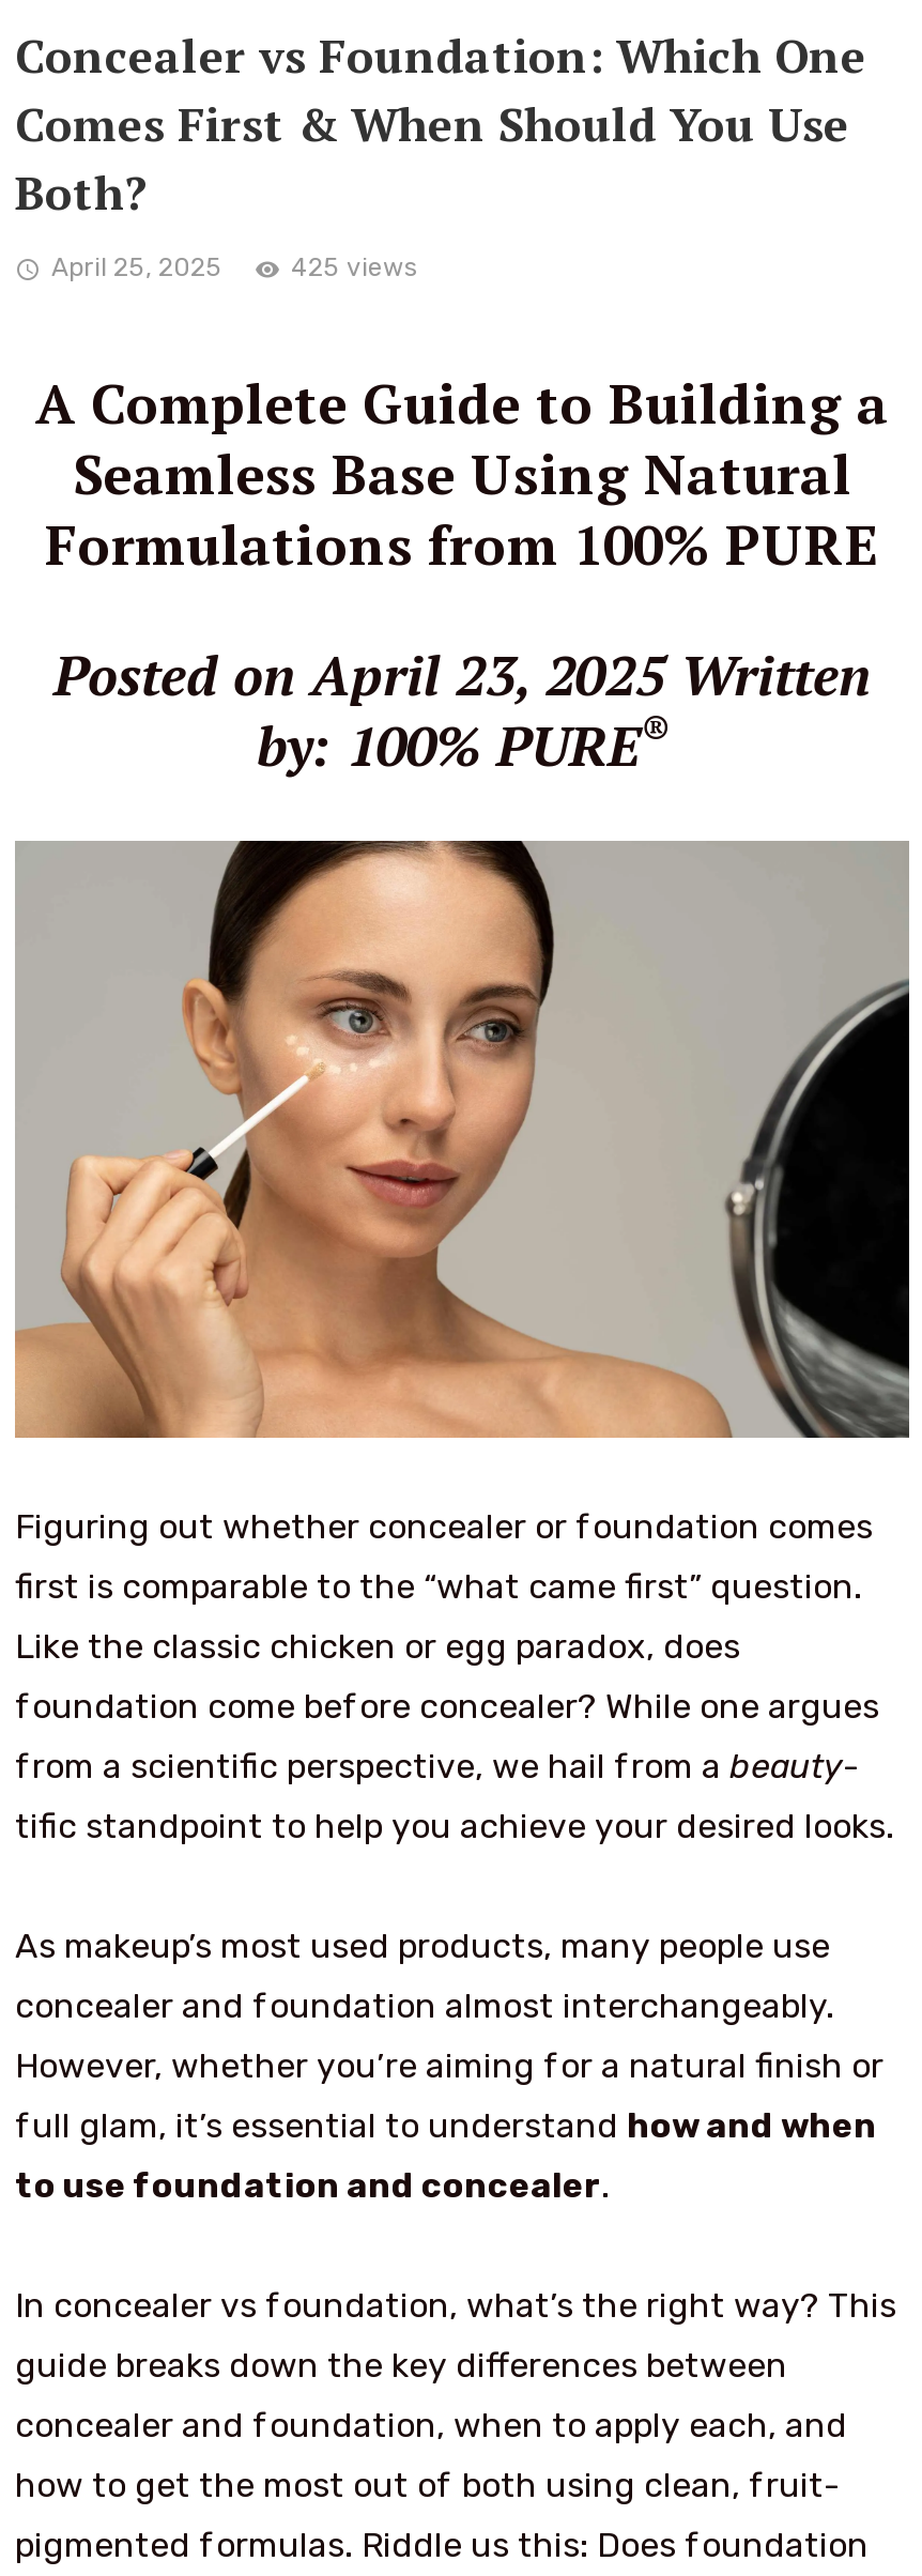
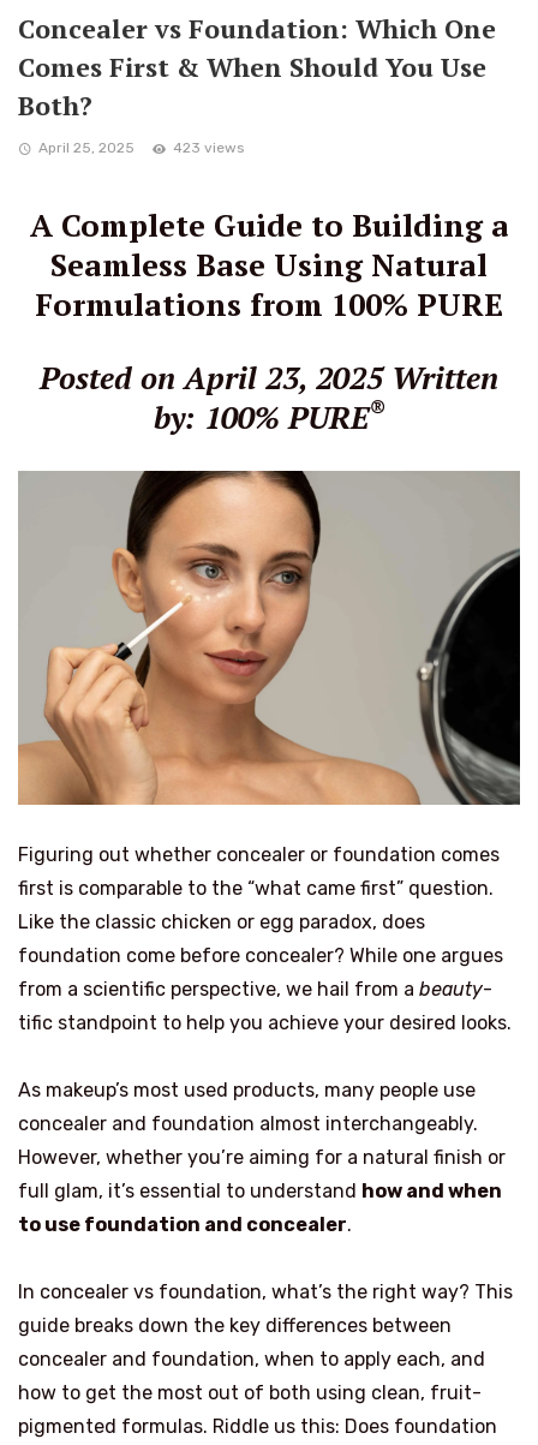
- 425 views
+ 423 views
